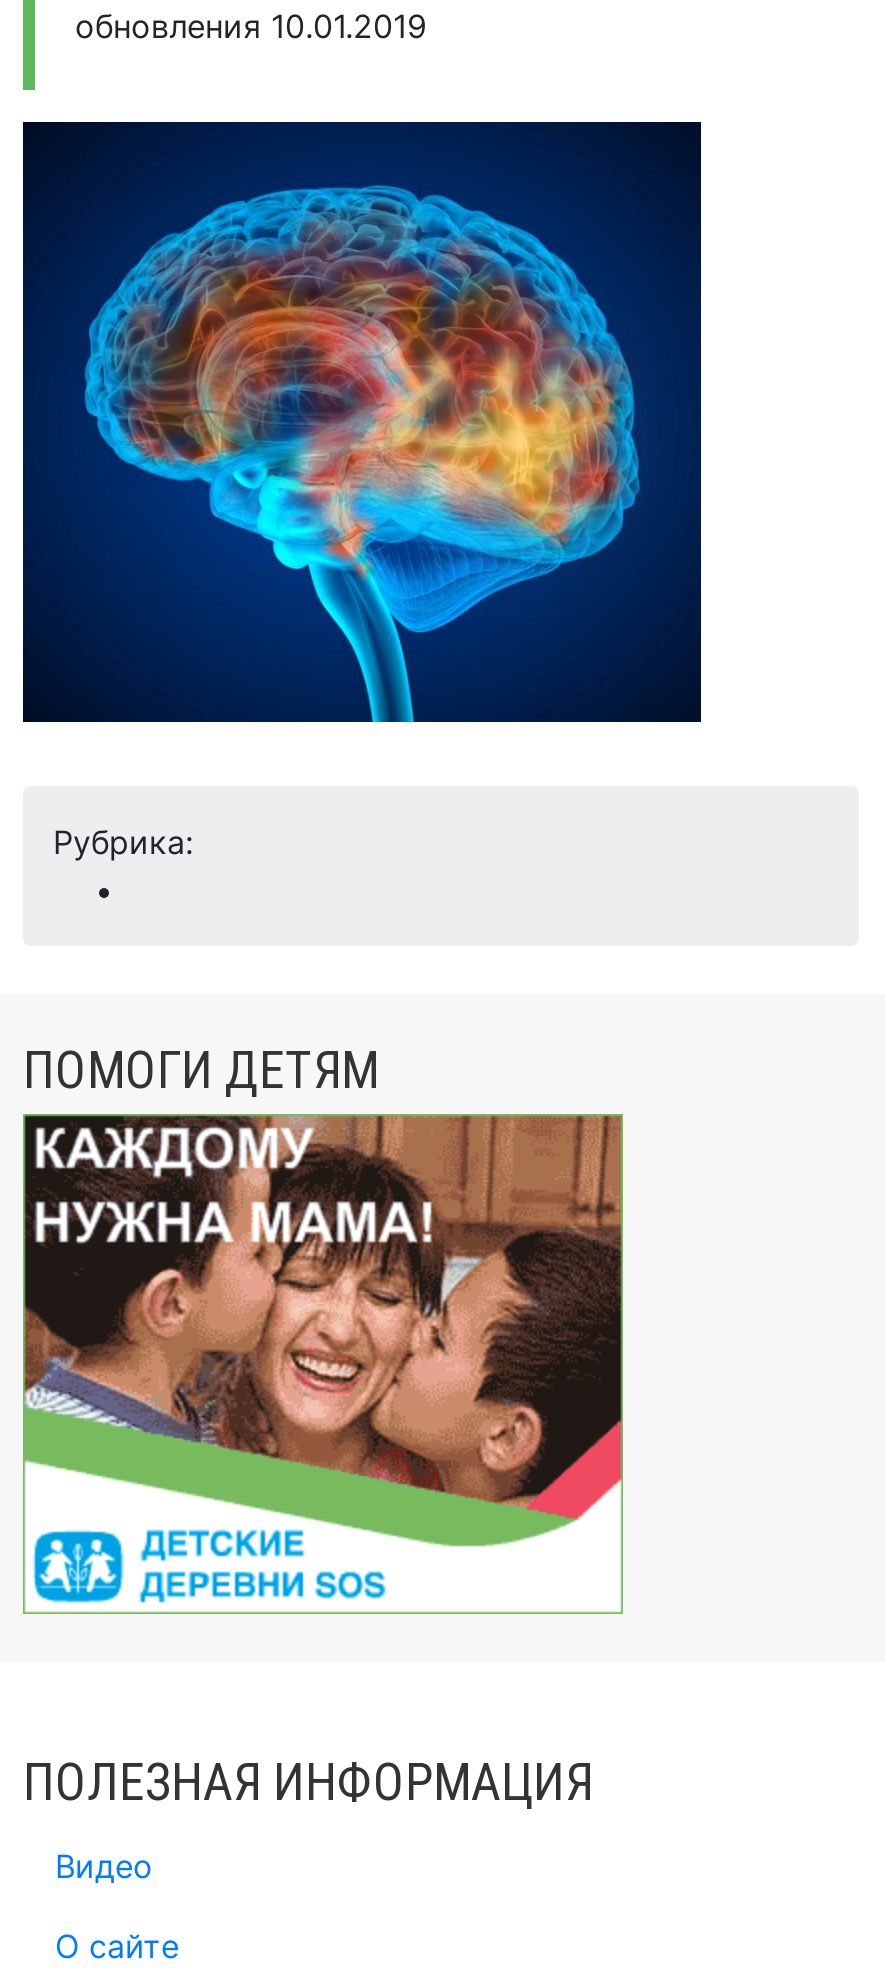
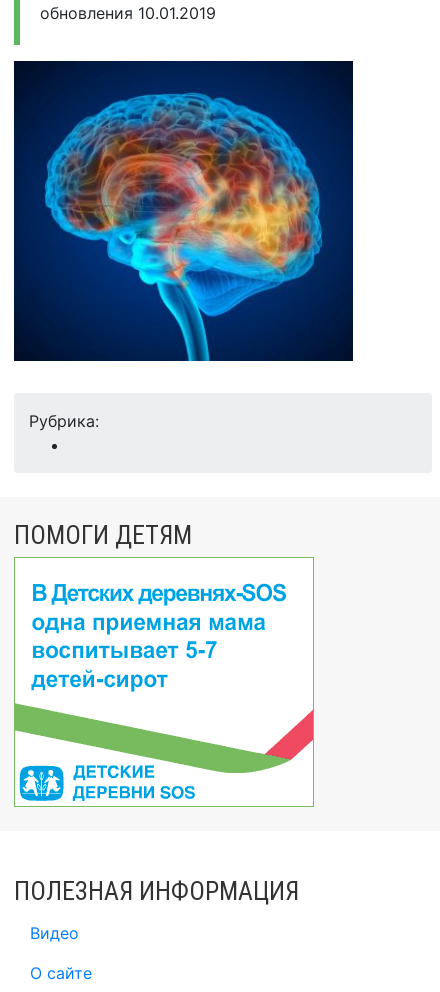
- [image]
+ [image]
